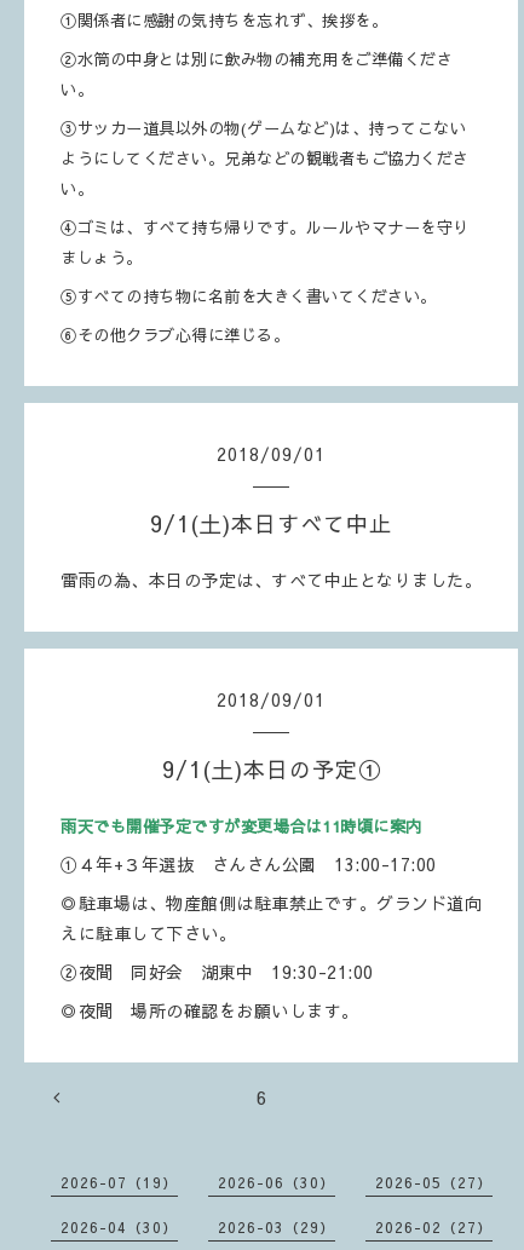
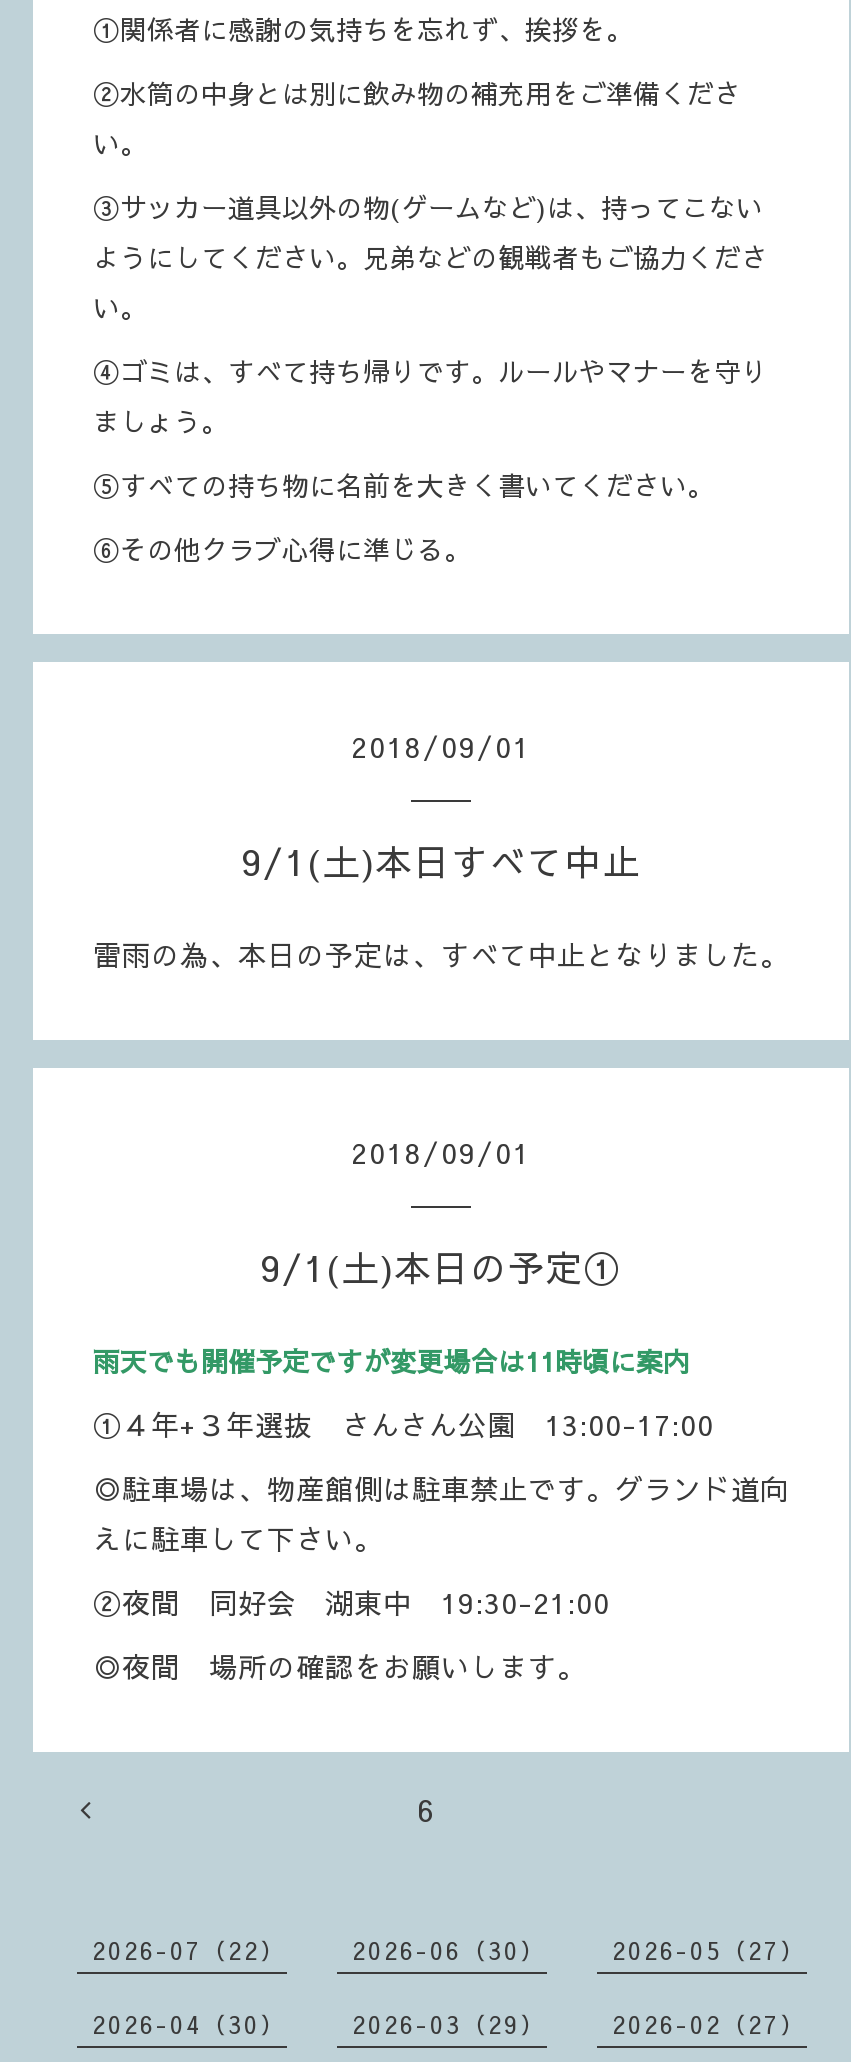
- 2026-07（19）
+ 2026-07（22）
